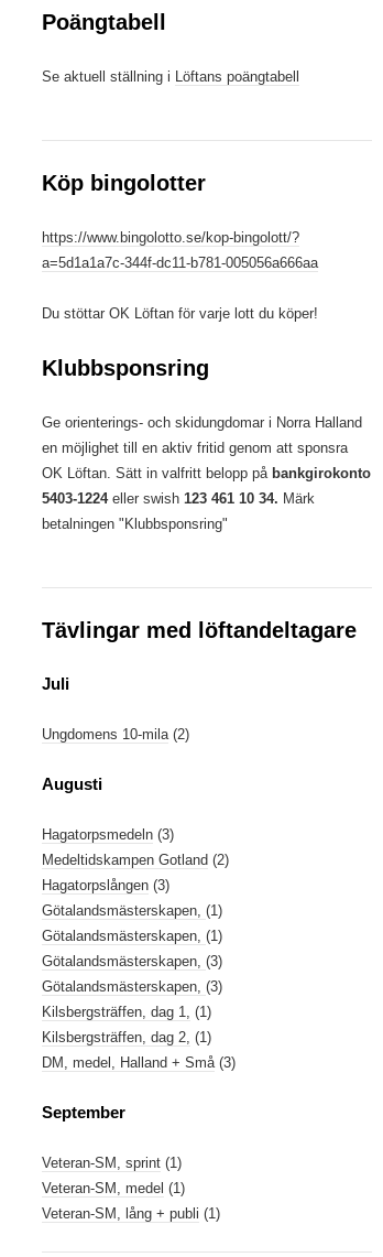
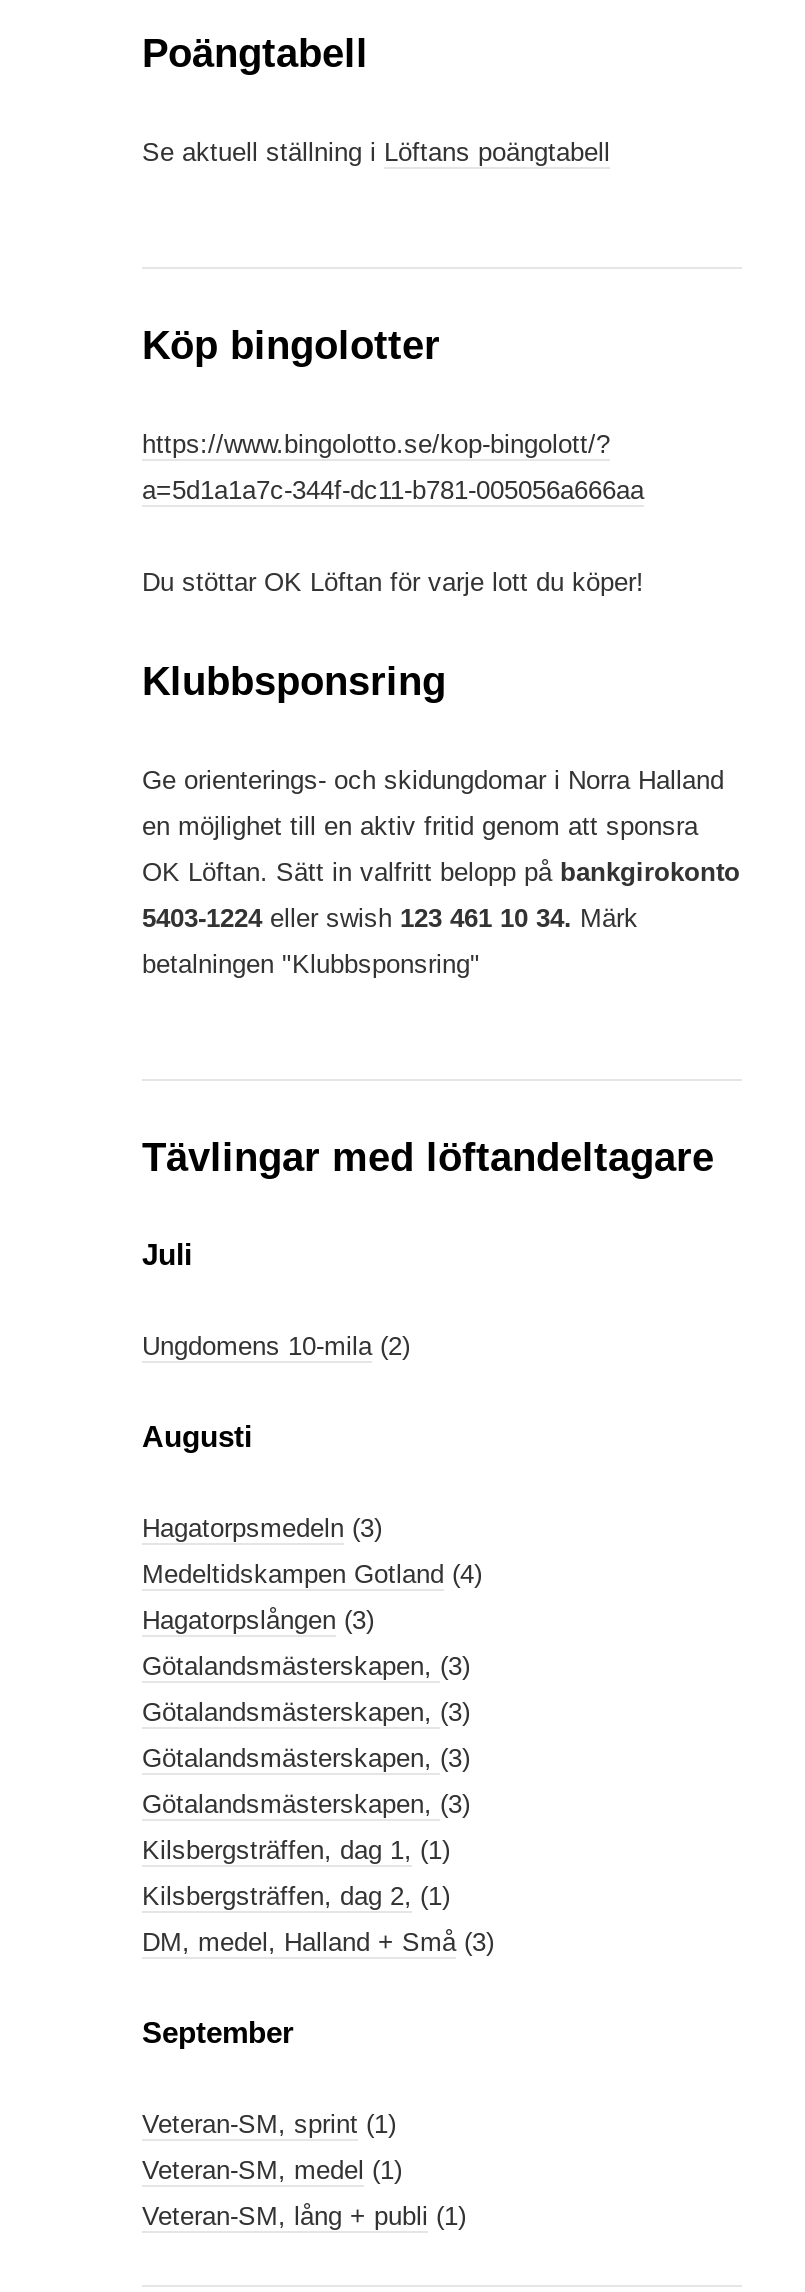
- Medeltidskampen Gotland (2)
+ Medeltidskampen Gotland (4)

- Götalandsmästerskapen, (1)
+ Götalandsmästerskapen, (3)

- Götalandsmästerskapen, (1)
+ Götalandsmästerskapen, (3)
